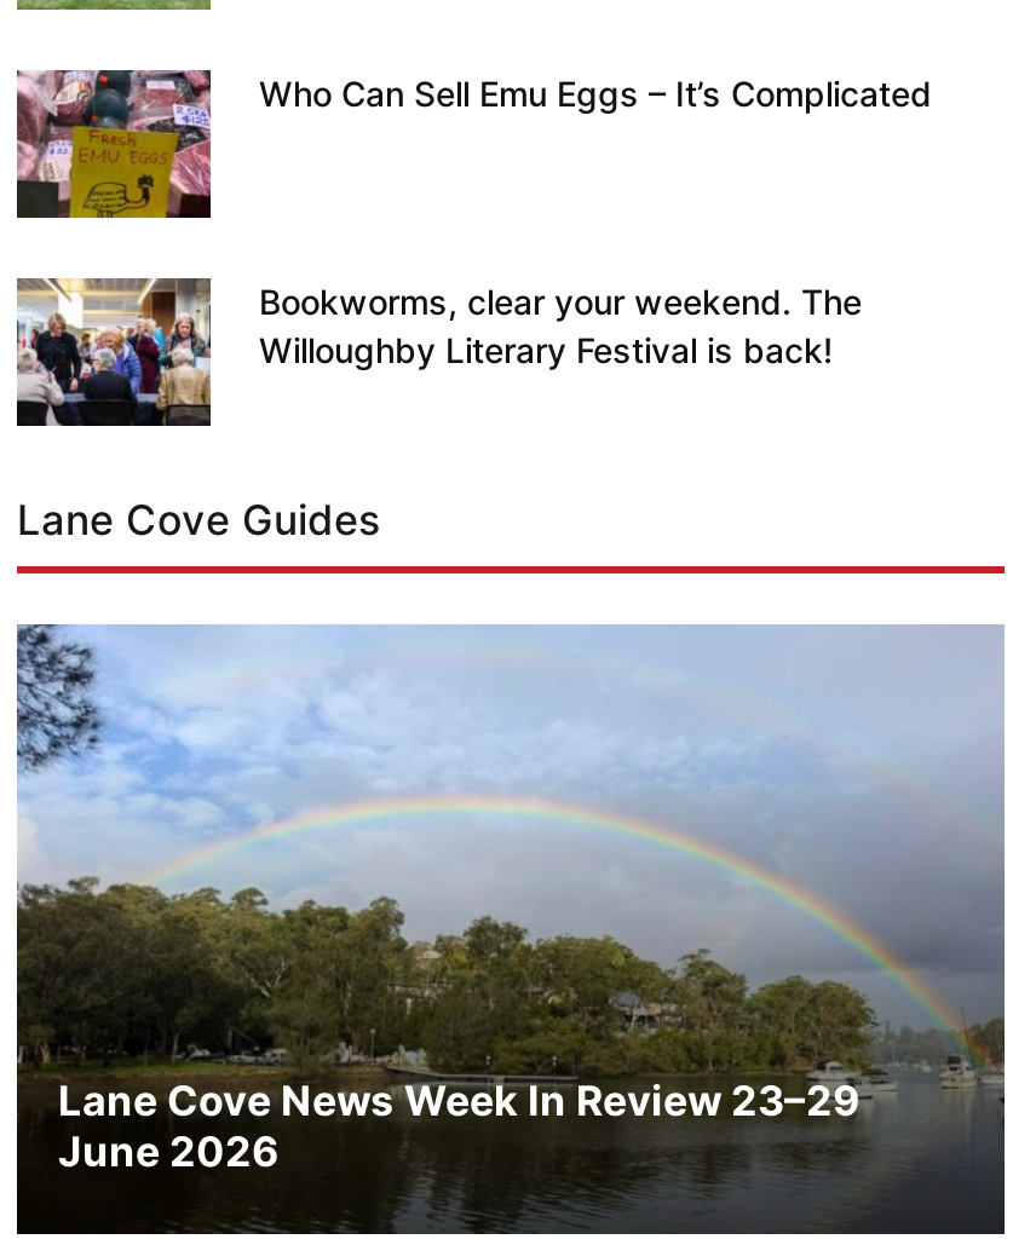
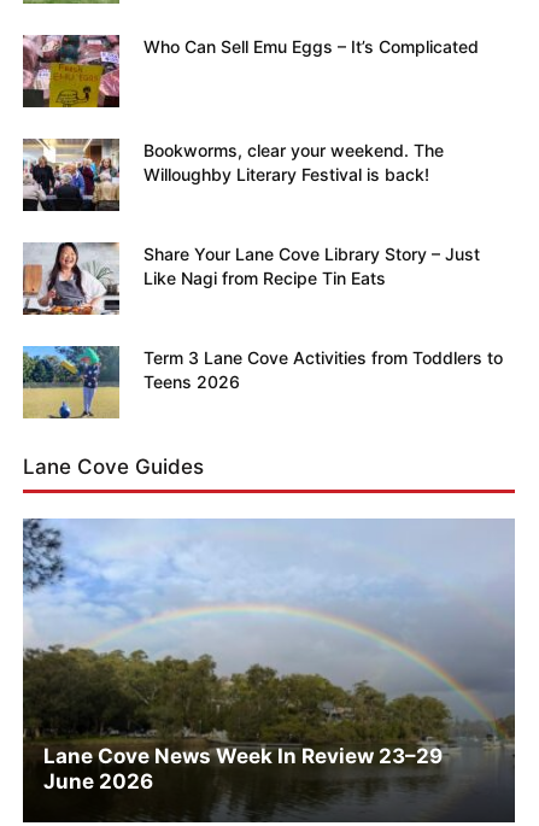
+ [image]
+ Share Your Lane Cove Library Story – Just
+ Like Nagi from Recipe Tin Eats

+ [image]
+ Term 3 Lane Cove Activities from Toddlers to
+ Teens 2026
